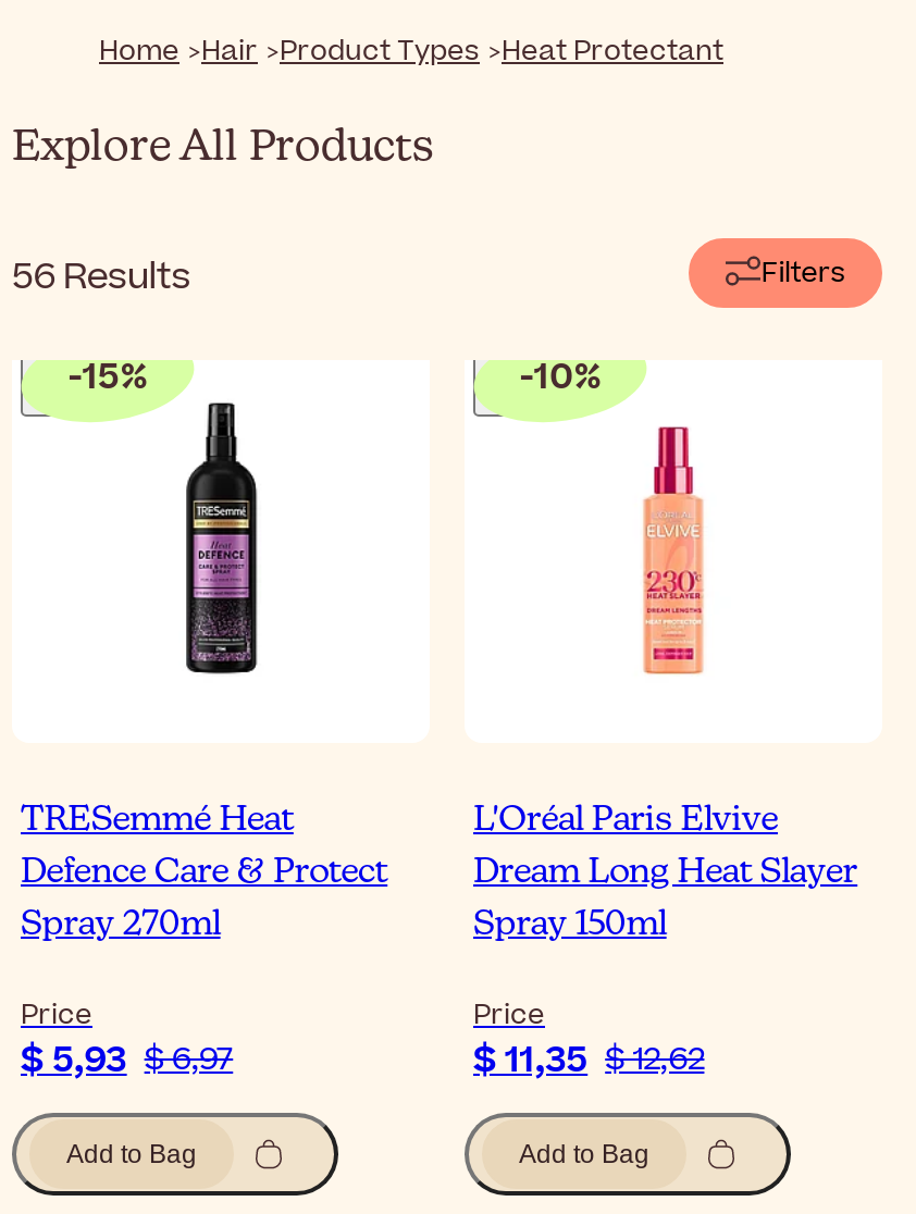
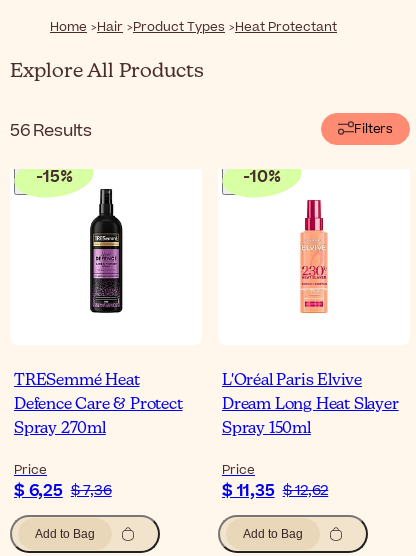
- $ 5,93 $ 6,97
+ $ 6,25 $ 7,36
